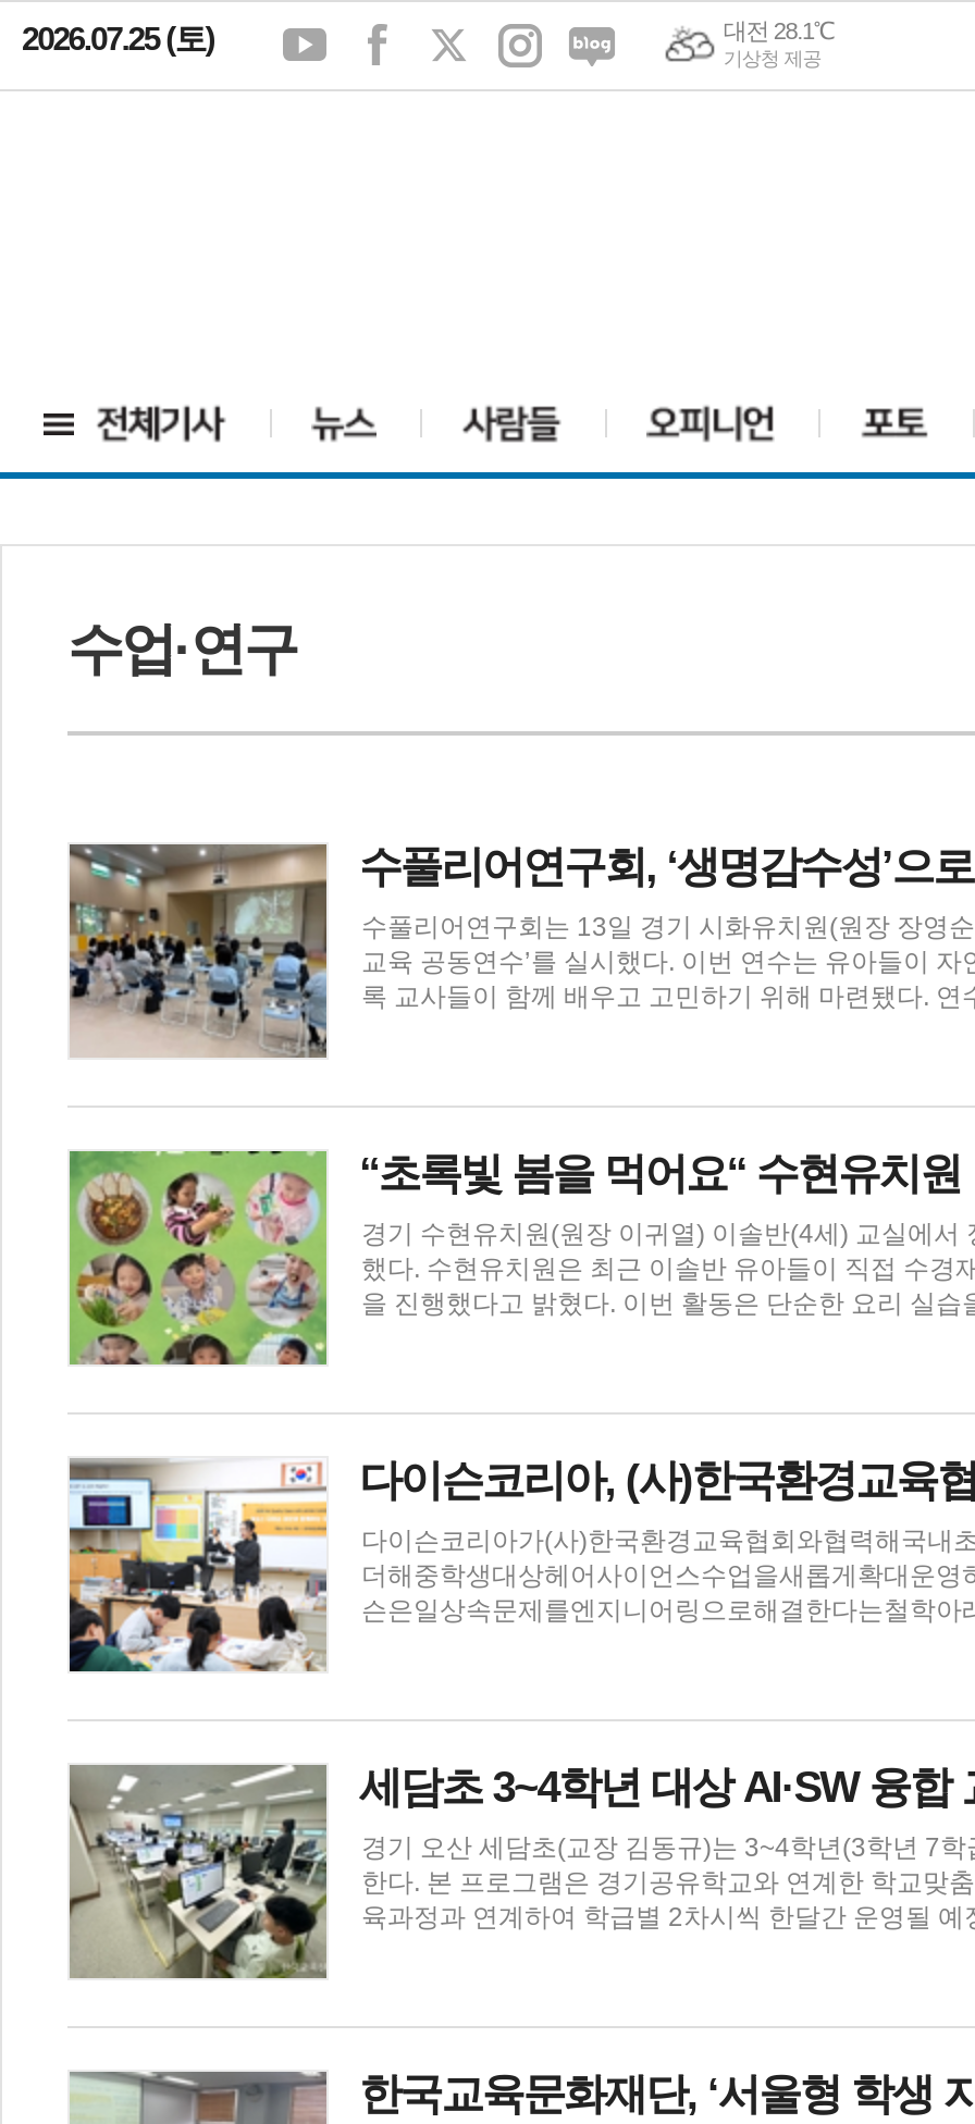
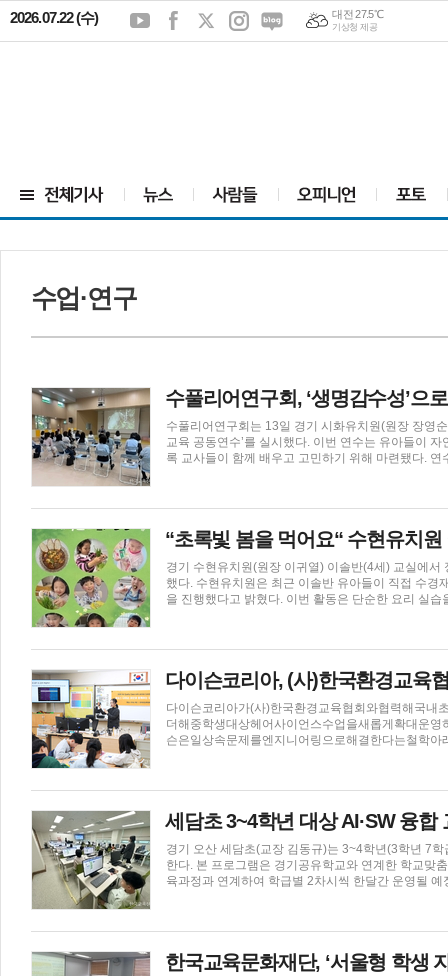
- 2026.07.25 (토)
- 대전 28.1℃
+ 2026.07.22 (수)
+ 대전 27.5℃
